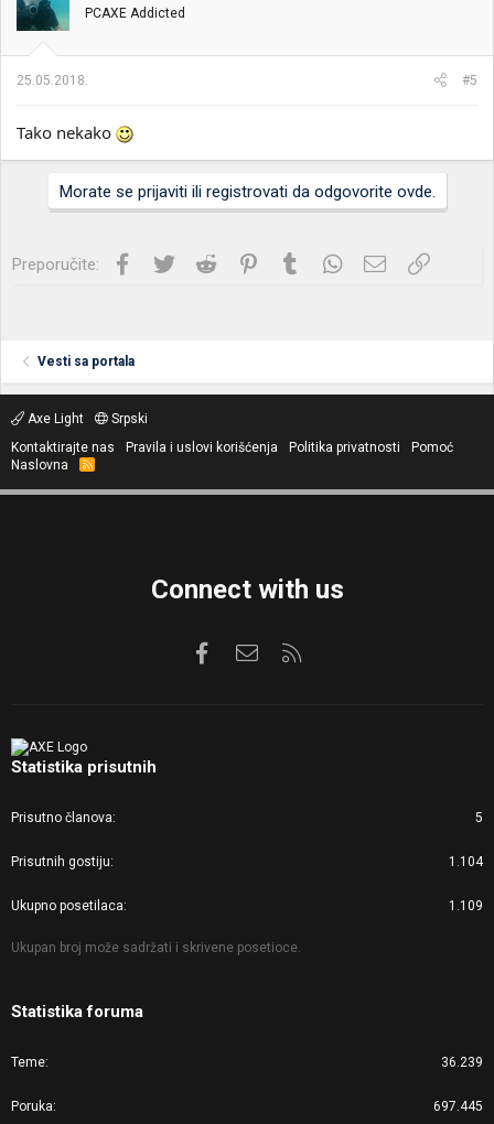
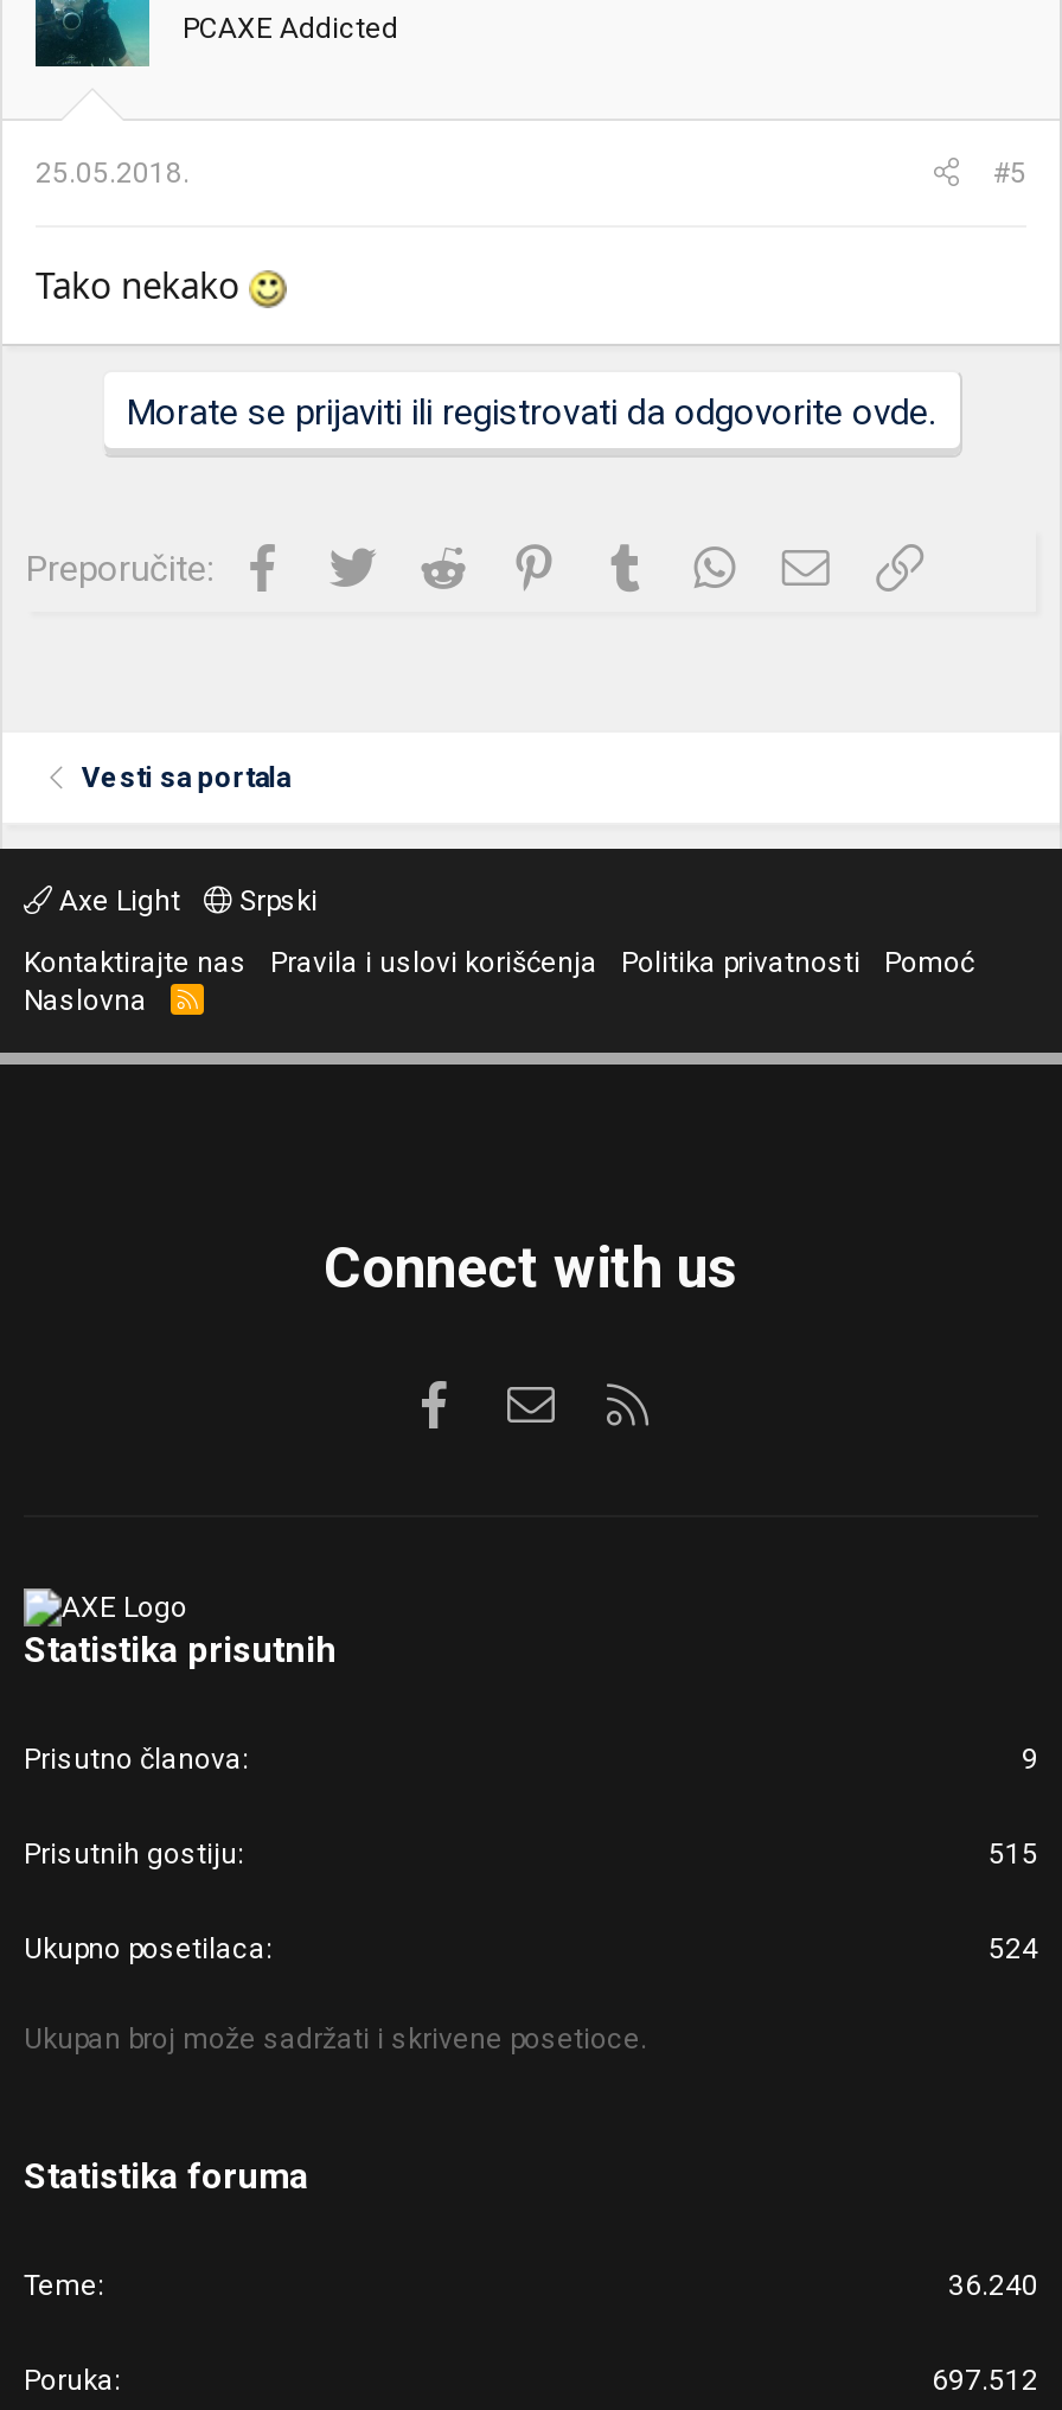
- 5
+ 9

- 1.104
+ 515

- 1.109
+ 524

- 36.239
+ 36.240

- 697.445
+ 697.512
